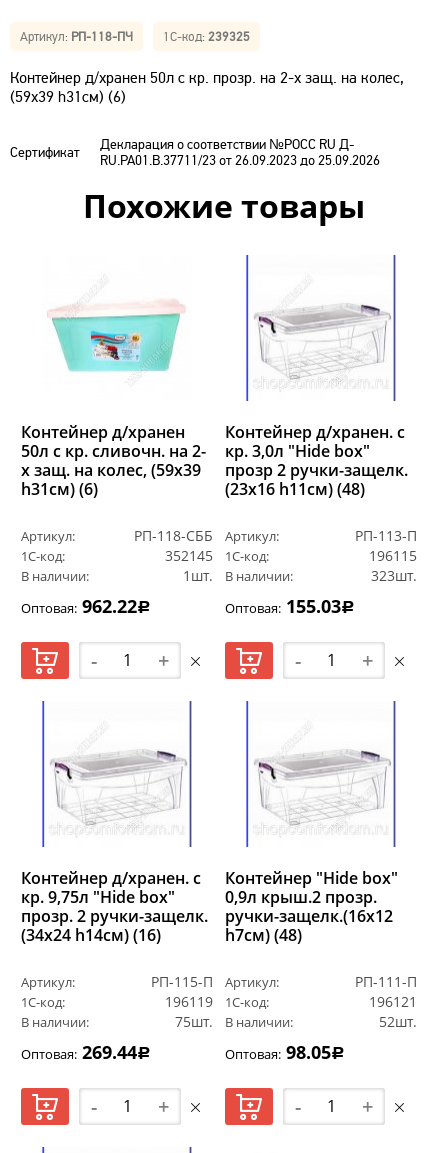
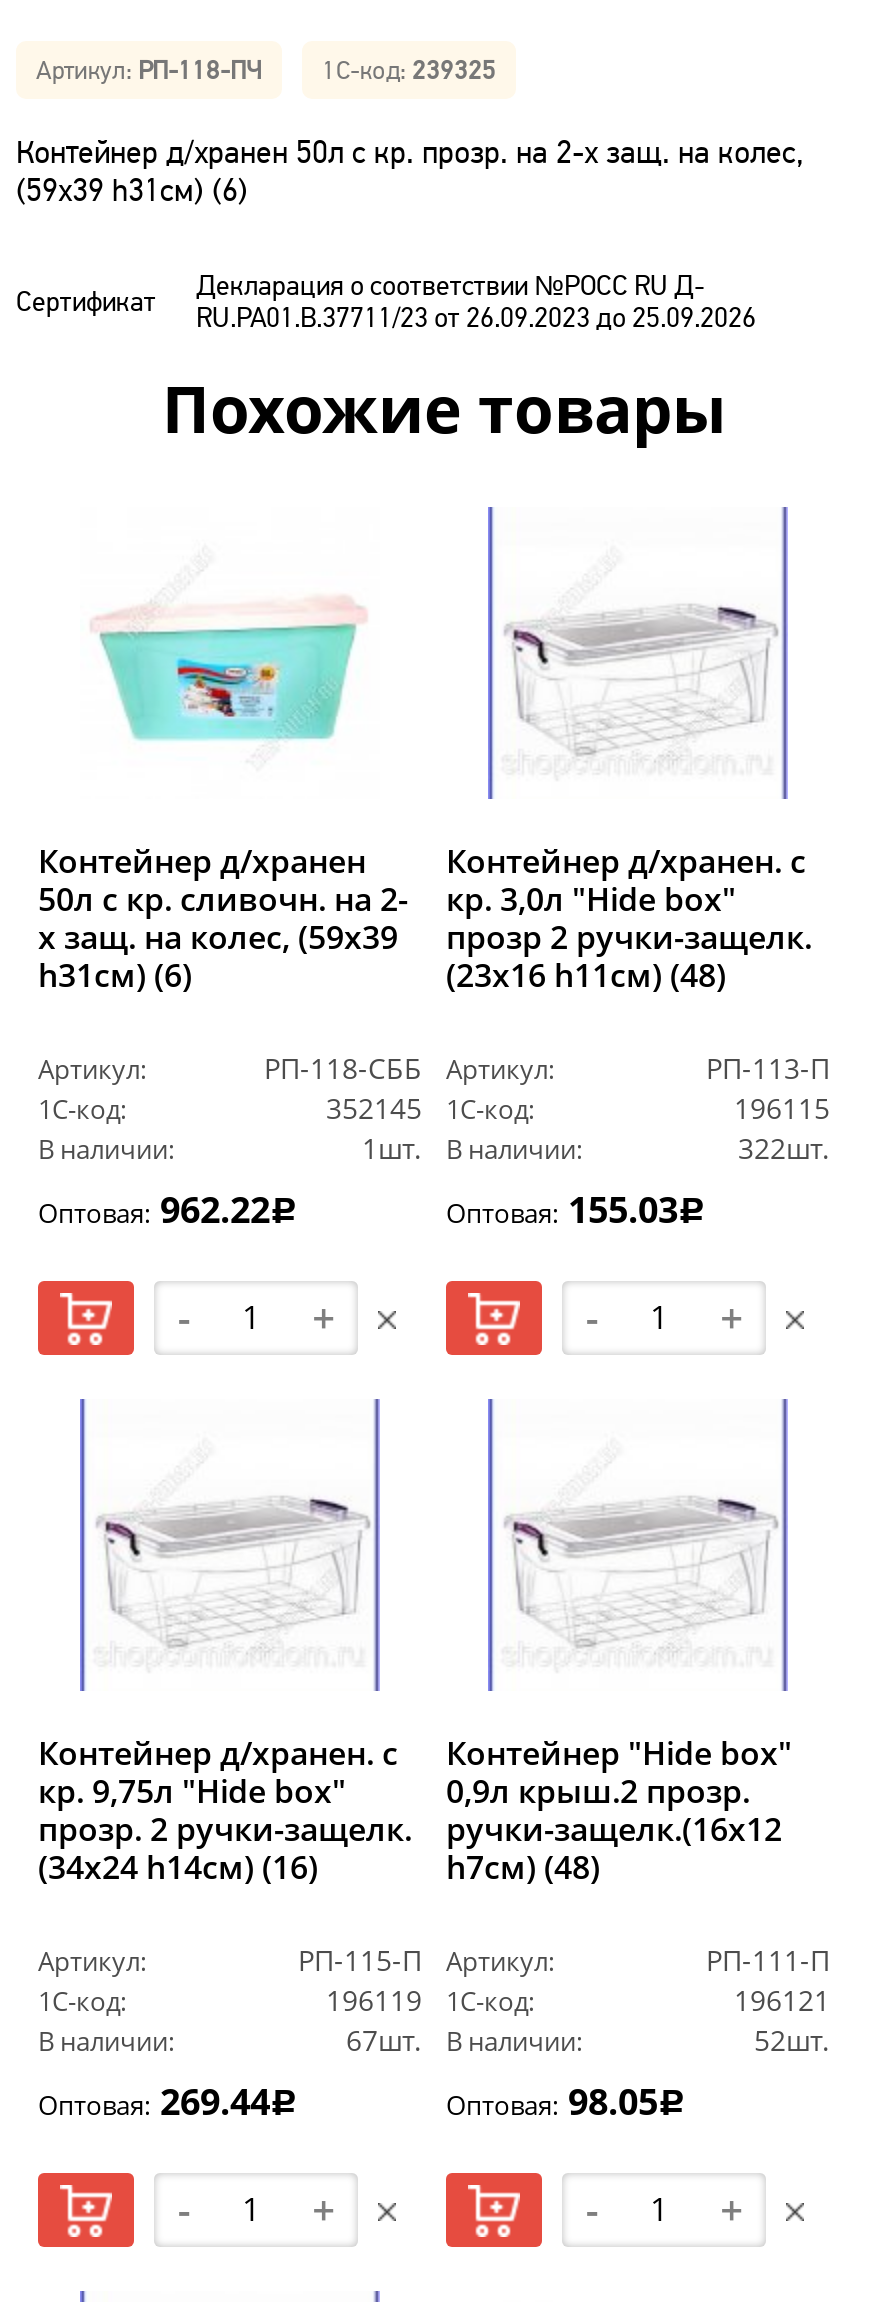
- 323шт.
+ 322шт.

- 75шт. В наличии:
+ 67шт. В наличии:
